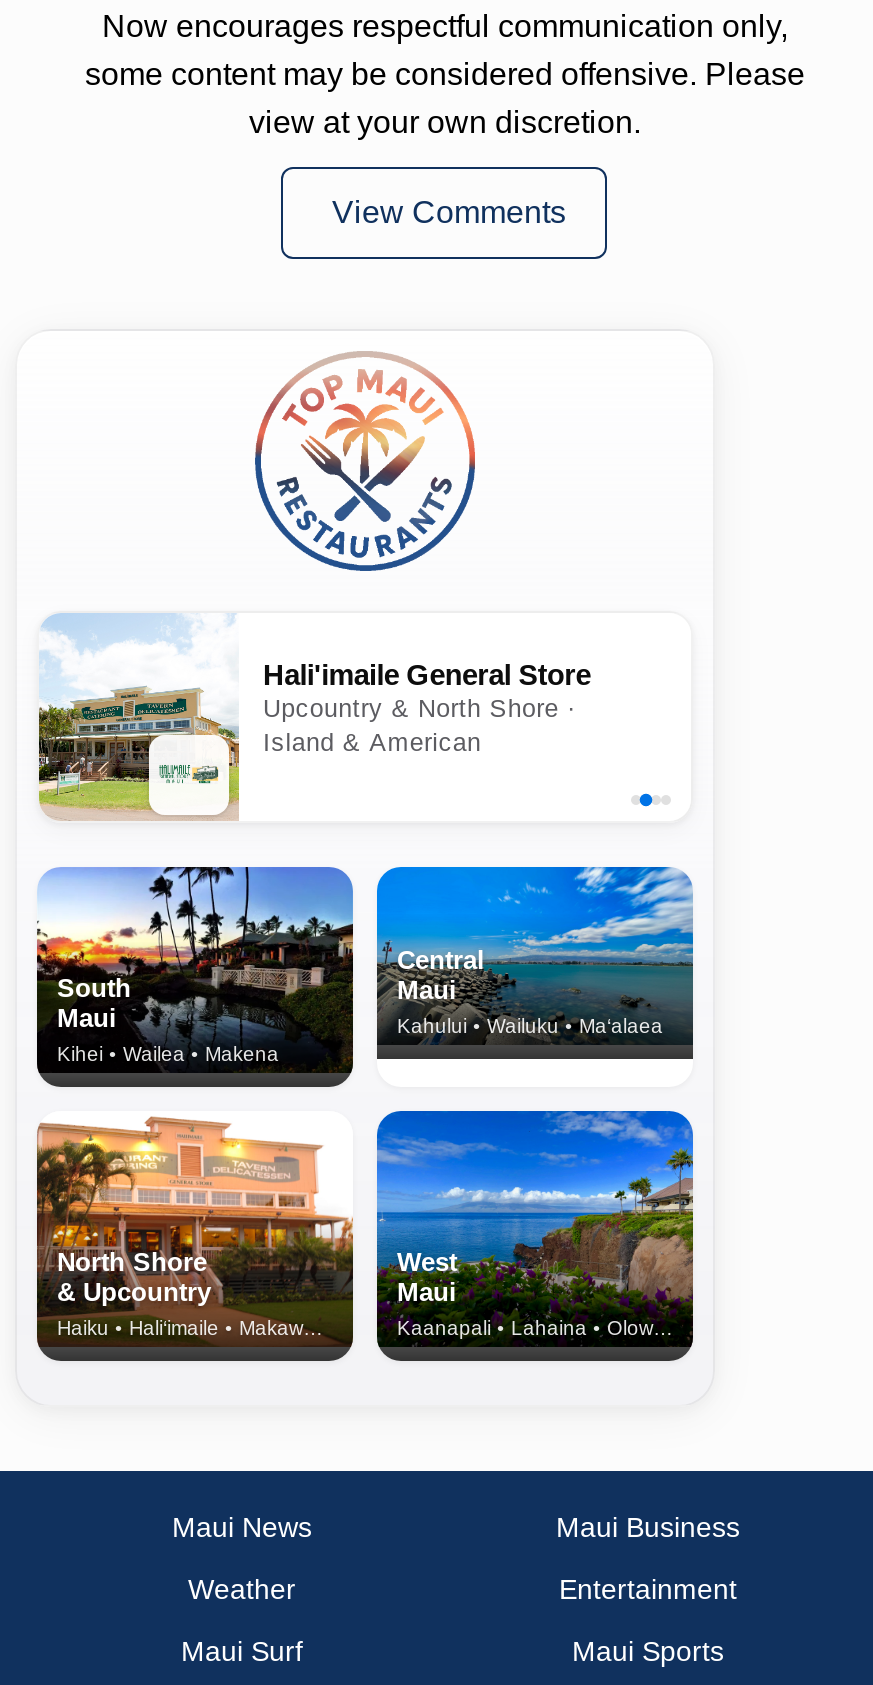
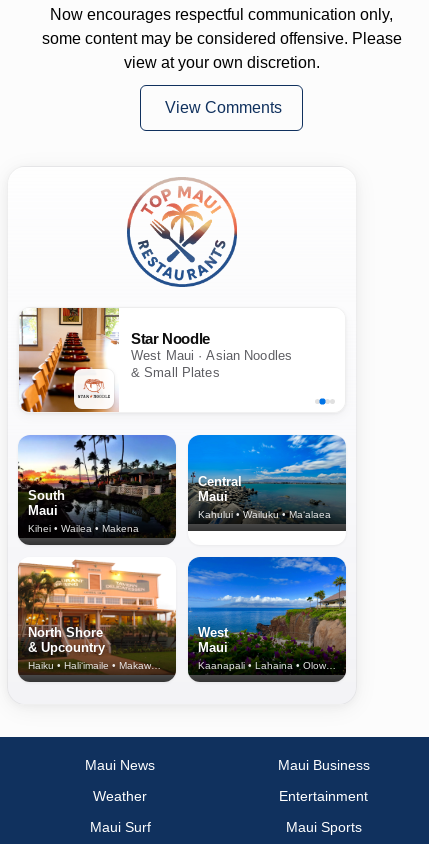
- [image]
- Hali'imaile General Store
- Upcountry & North Shore ·
- Island & American
+ [image]
+ Star Noodle
+ West Maui · Asian Noodles
+ & Small Plates
